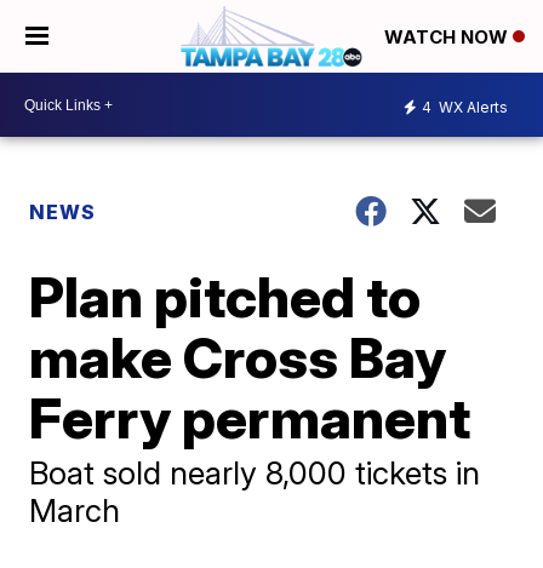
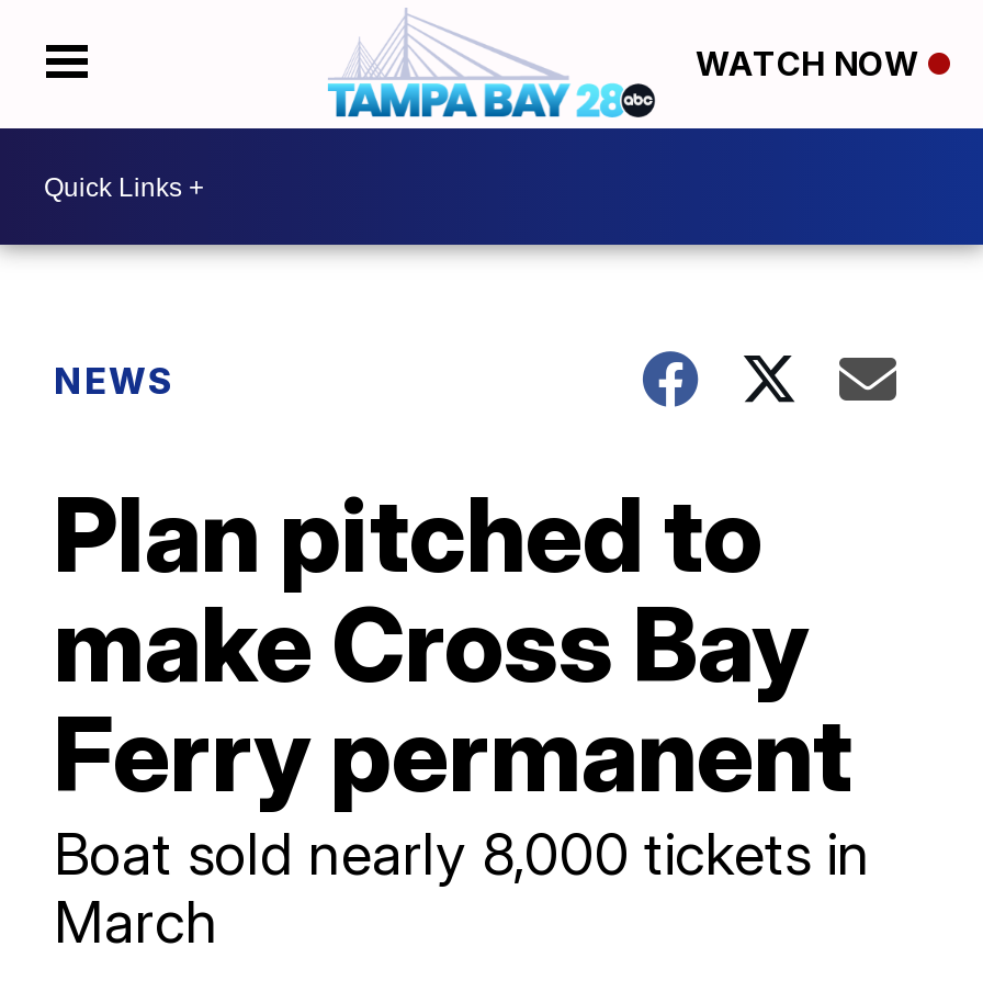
- 4 WX Alerts
